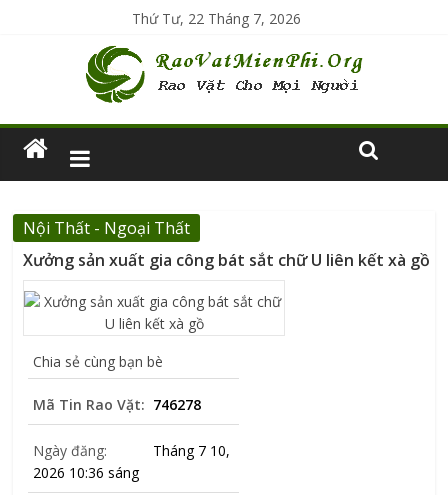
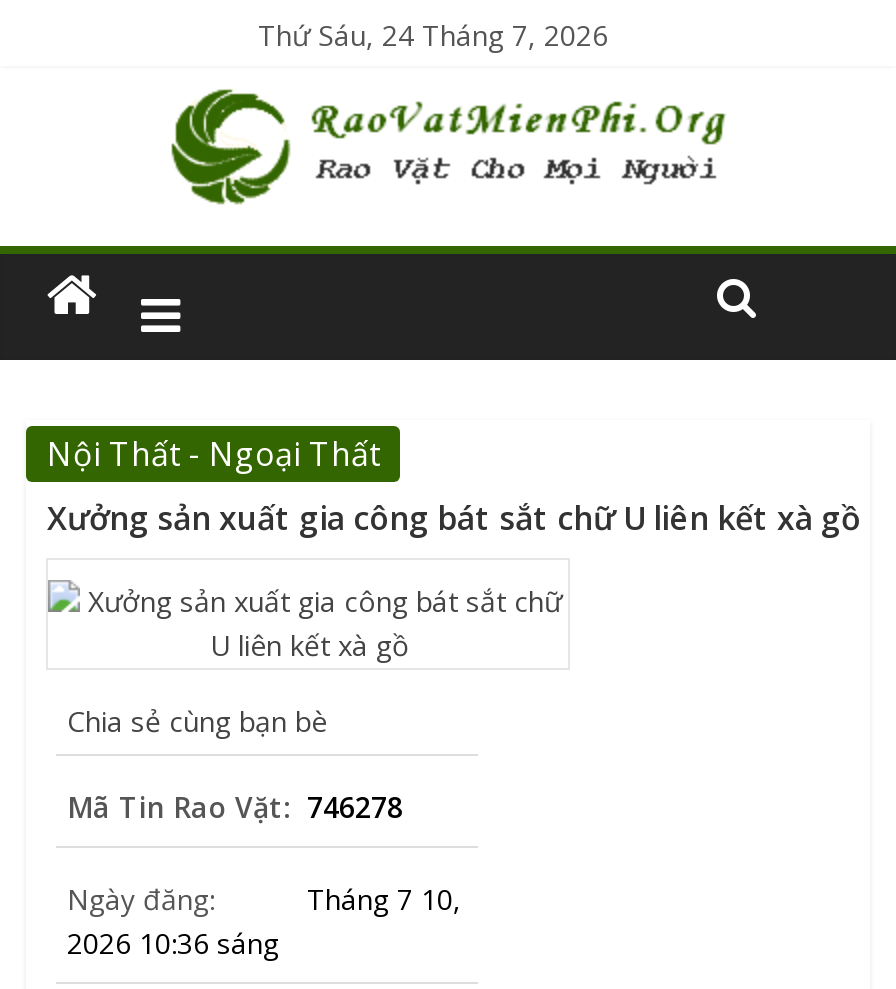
- Thứ Tư, 22 Tháng 7, 2026
+ Thứ Sáu, 24 Tháng 7, 2026
